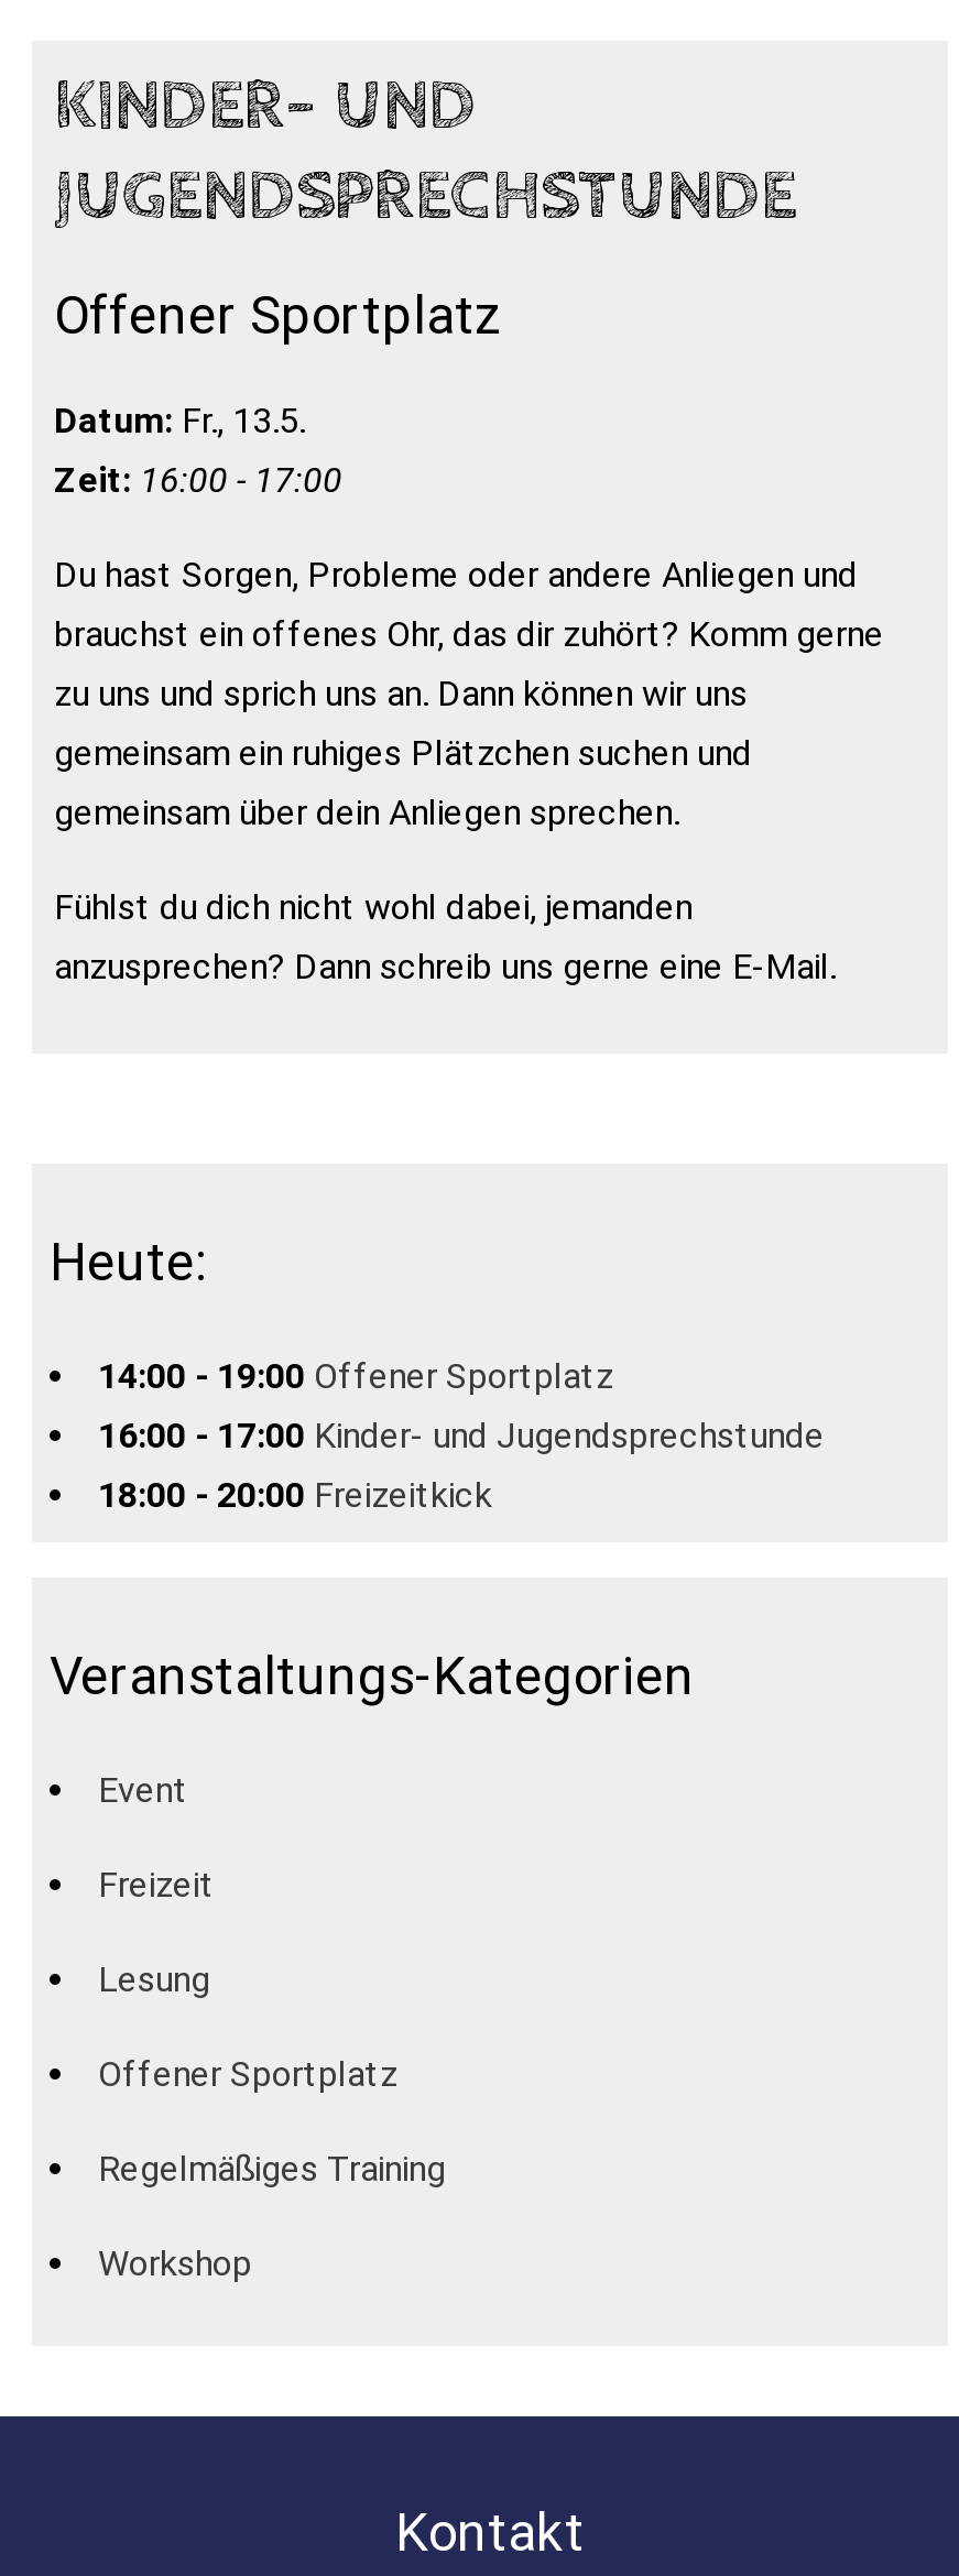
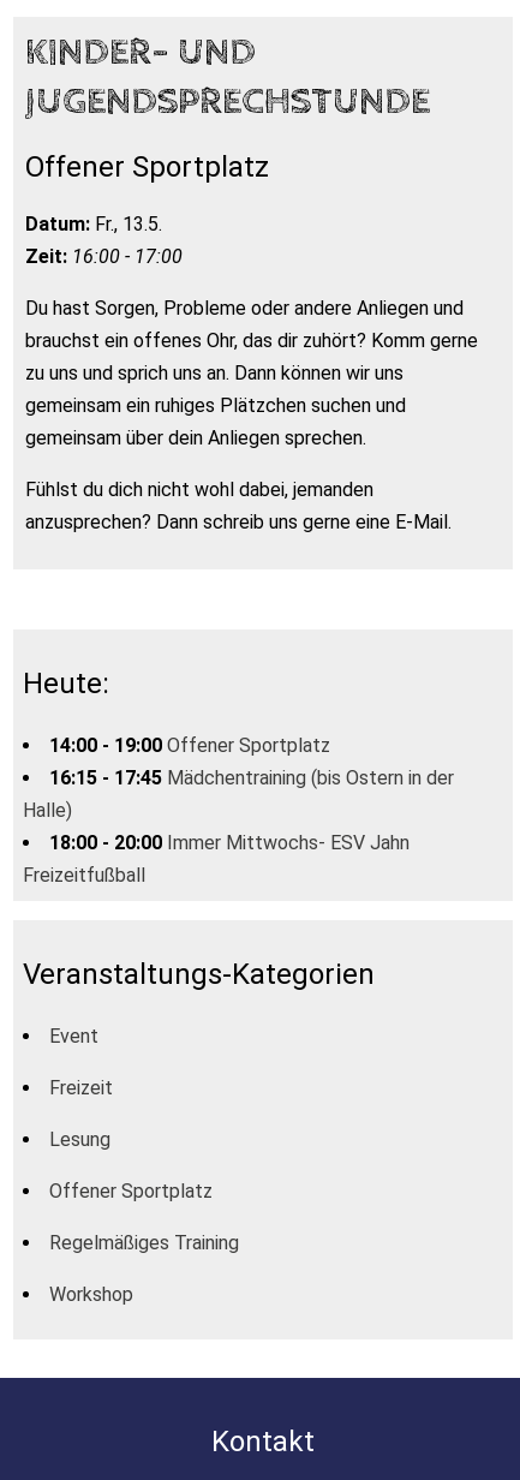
- 16:00 - 17:00 Kinder- und Jugendsprechstunde
- 18:00 - 20:00 Freizeitkick
+ 16:15 - 17:45 Mädchentraining (bis Ostern in der
+ Halle)
+ 18:00 - 20:00 Immer Mittwochs- ESV Jahn
+ Freizeitfußball
